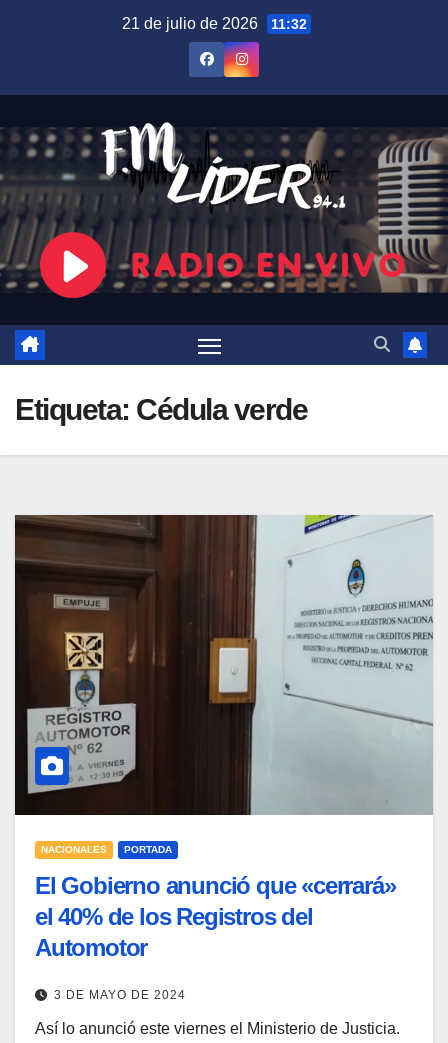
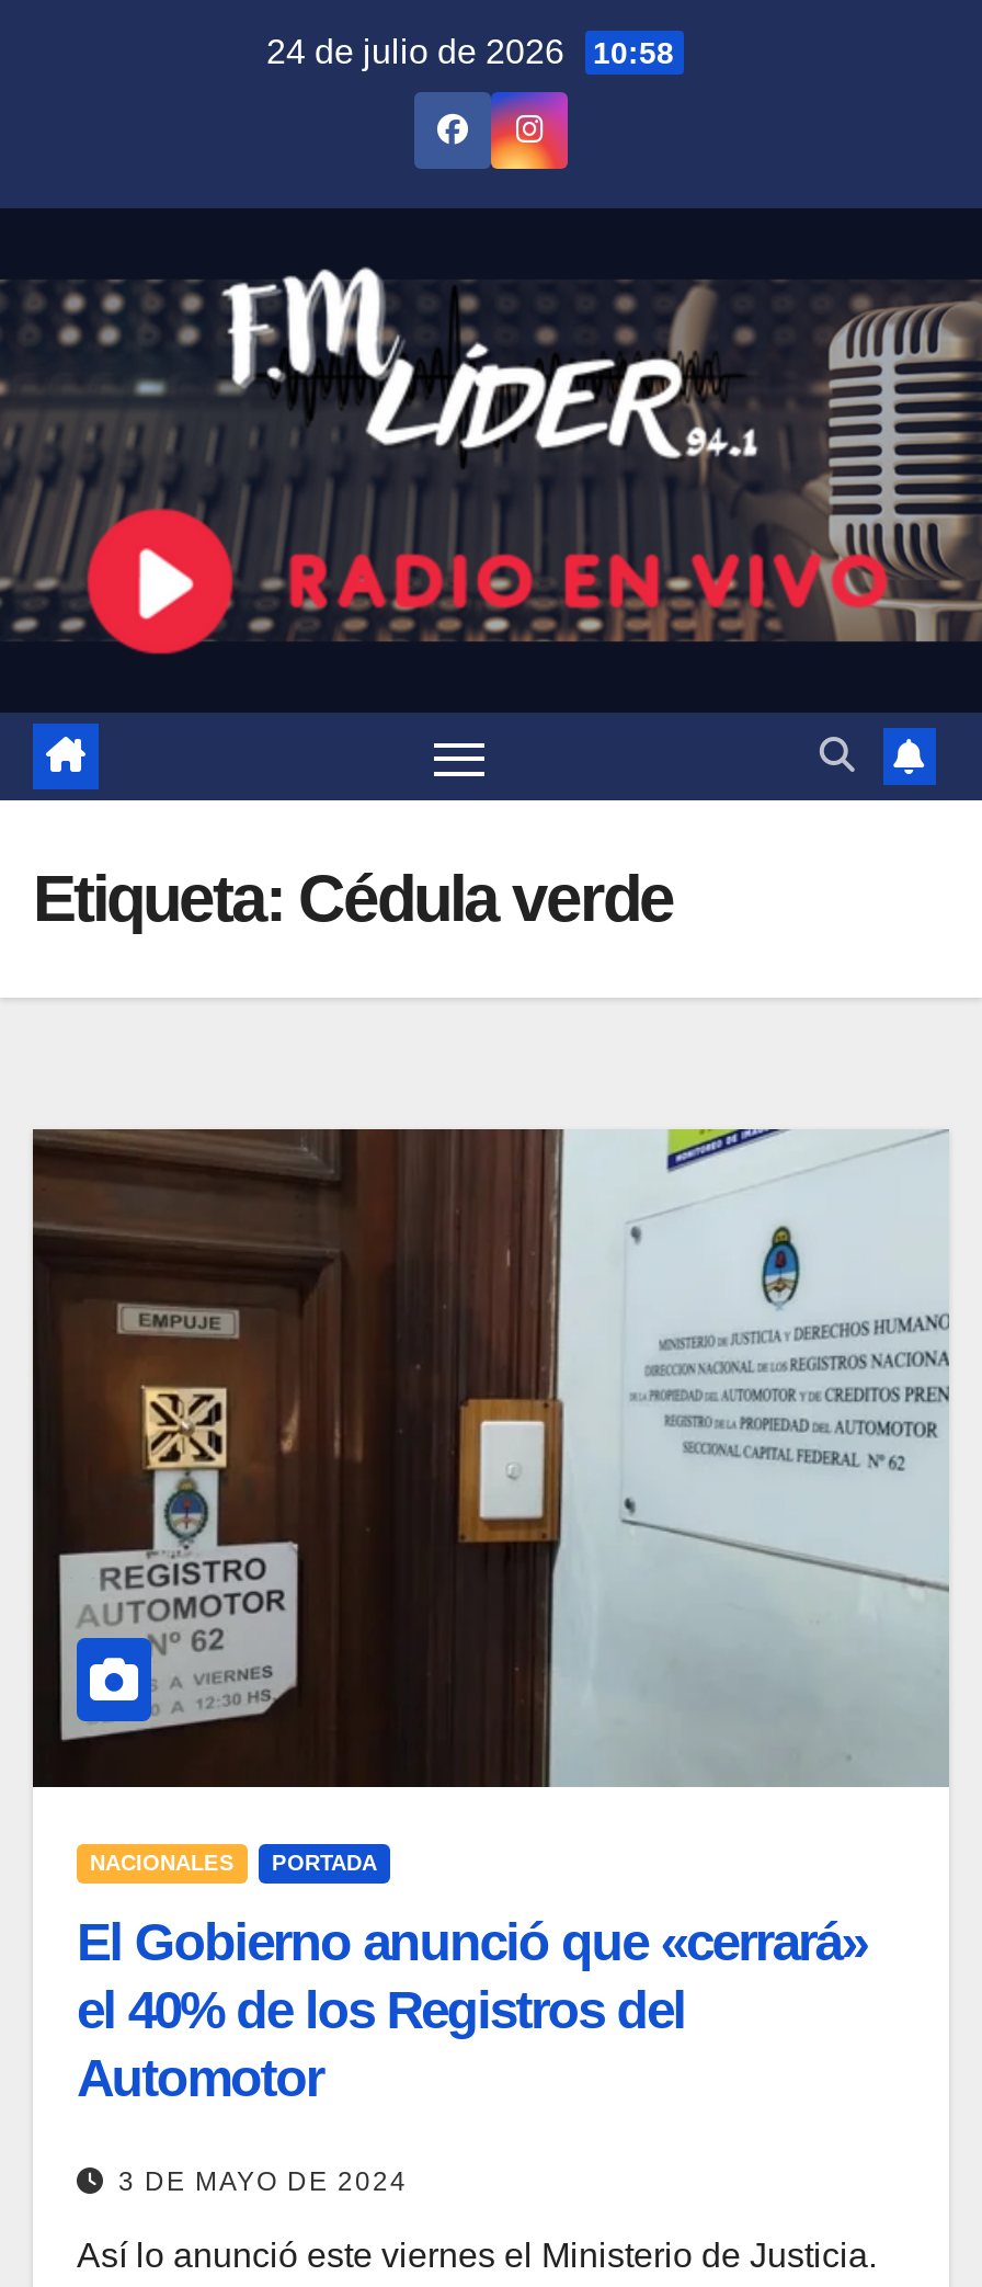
- 21 de julio de 2026 11:32
+ 24 de julio de 2026 10:58
